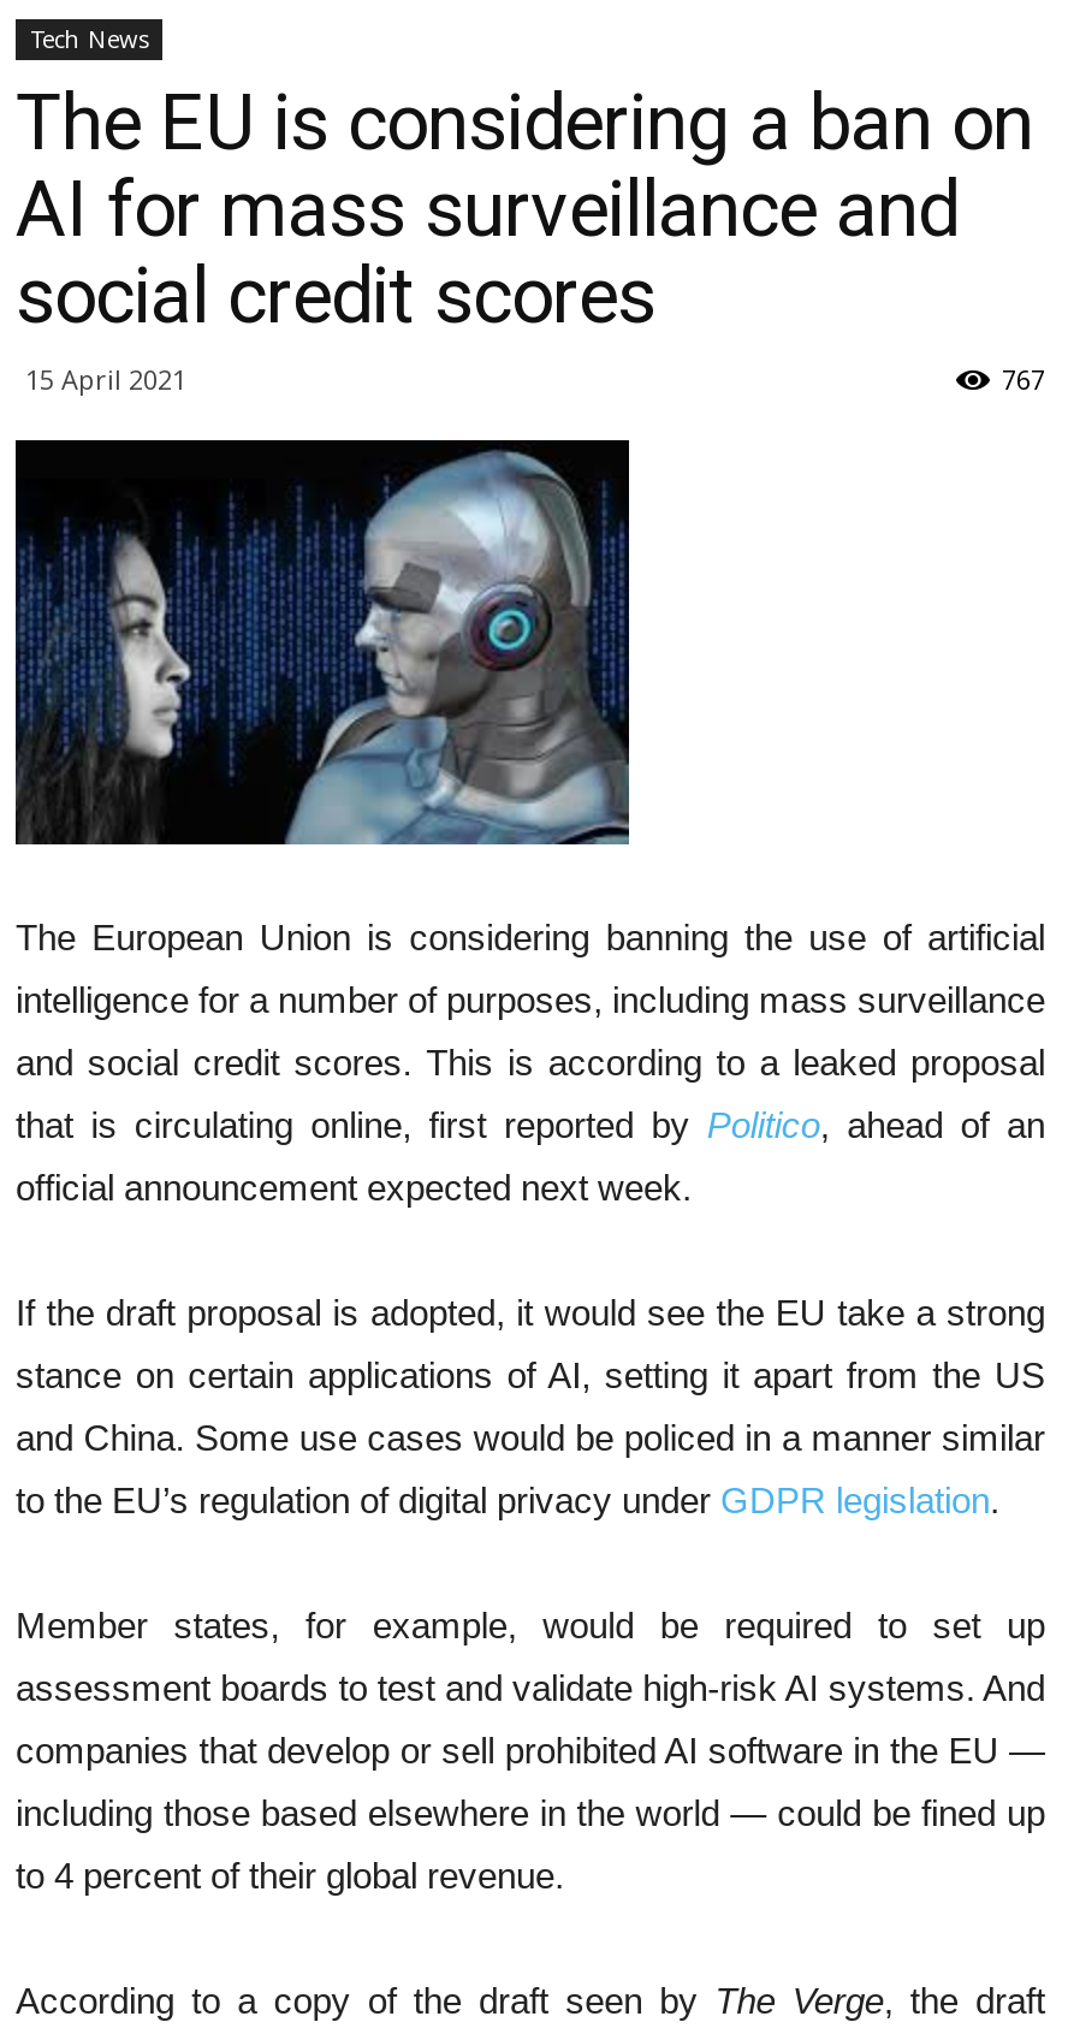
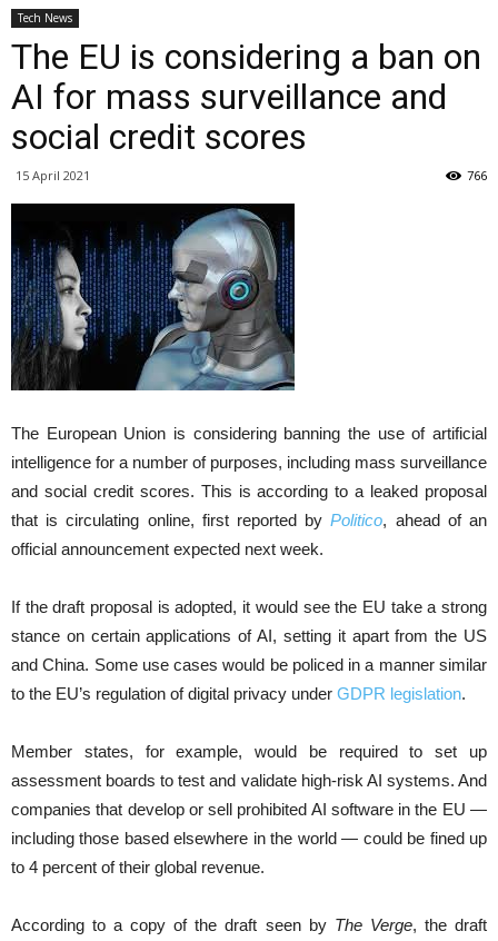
- 767
+ 766
